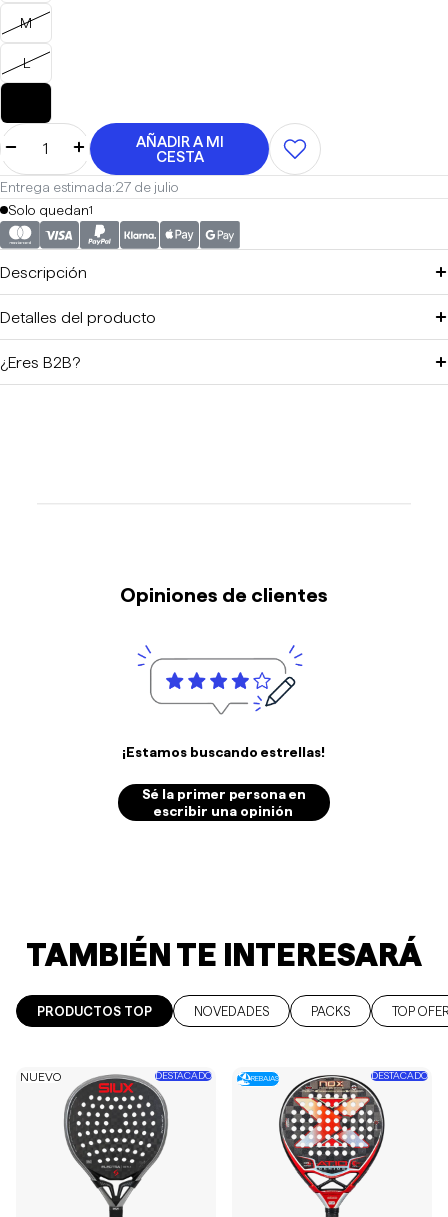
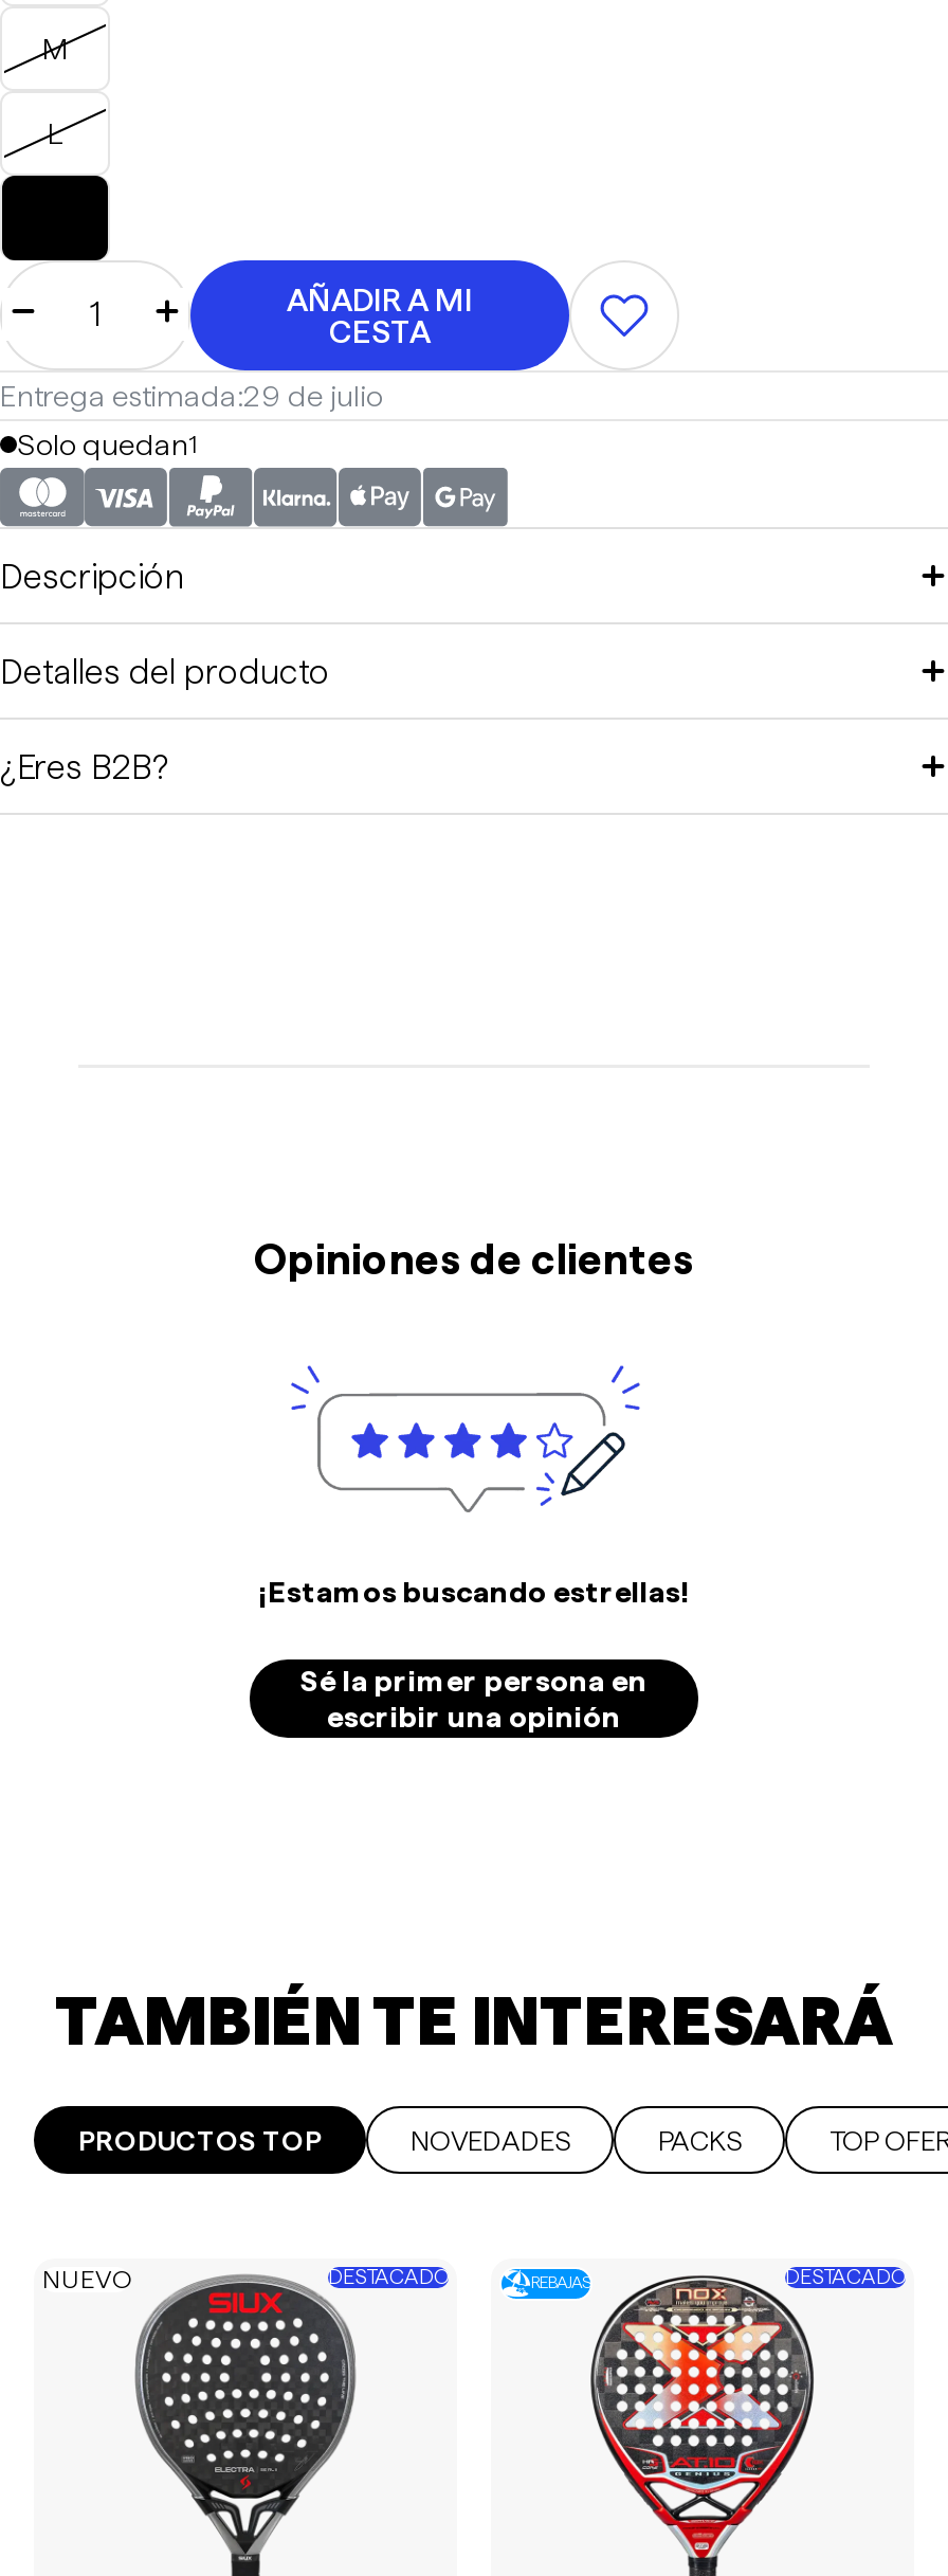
- Entrega estimada:27 de julio
+ Entrega estimada:29 de julio
